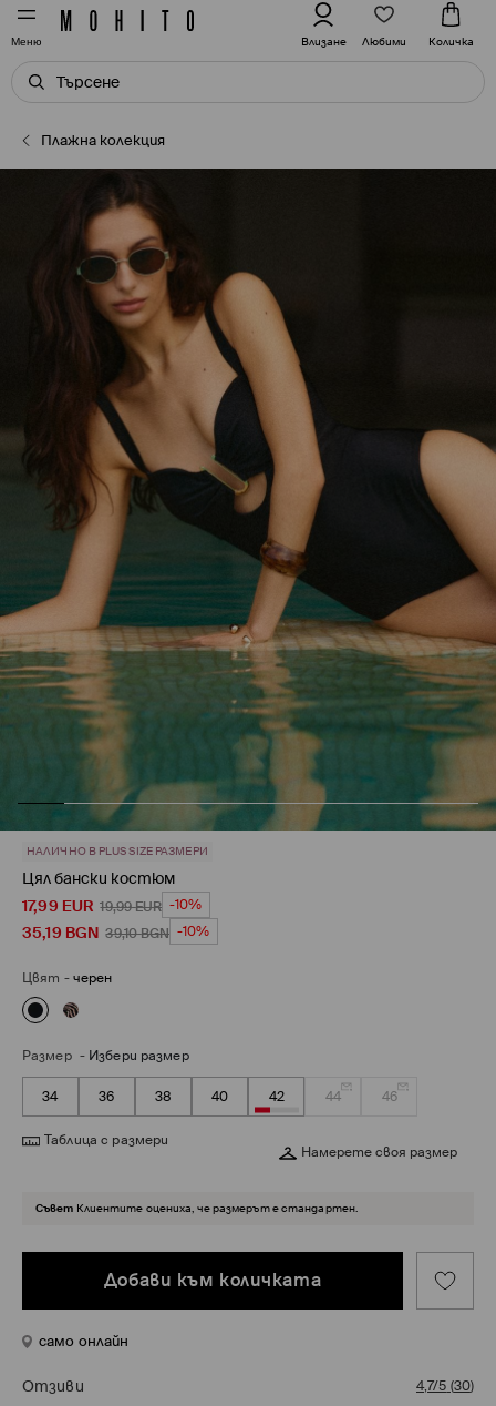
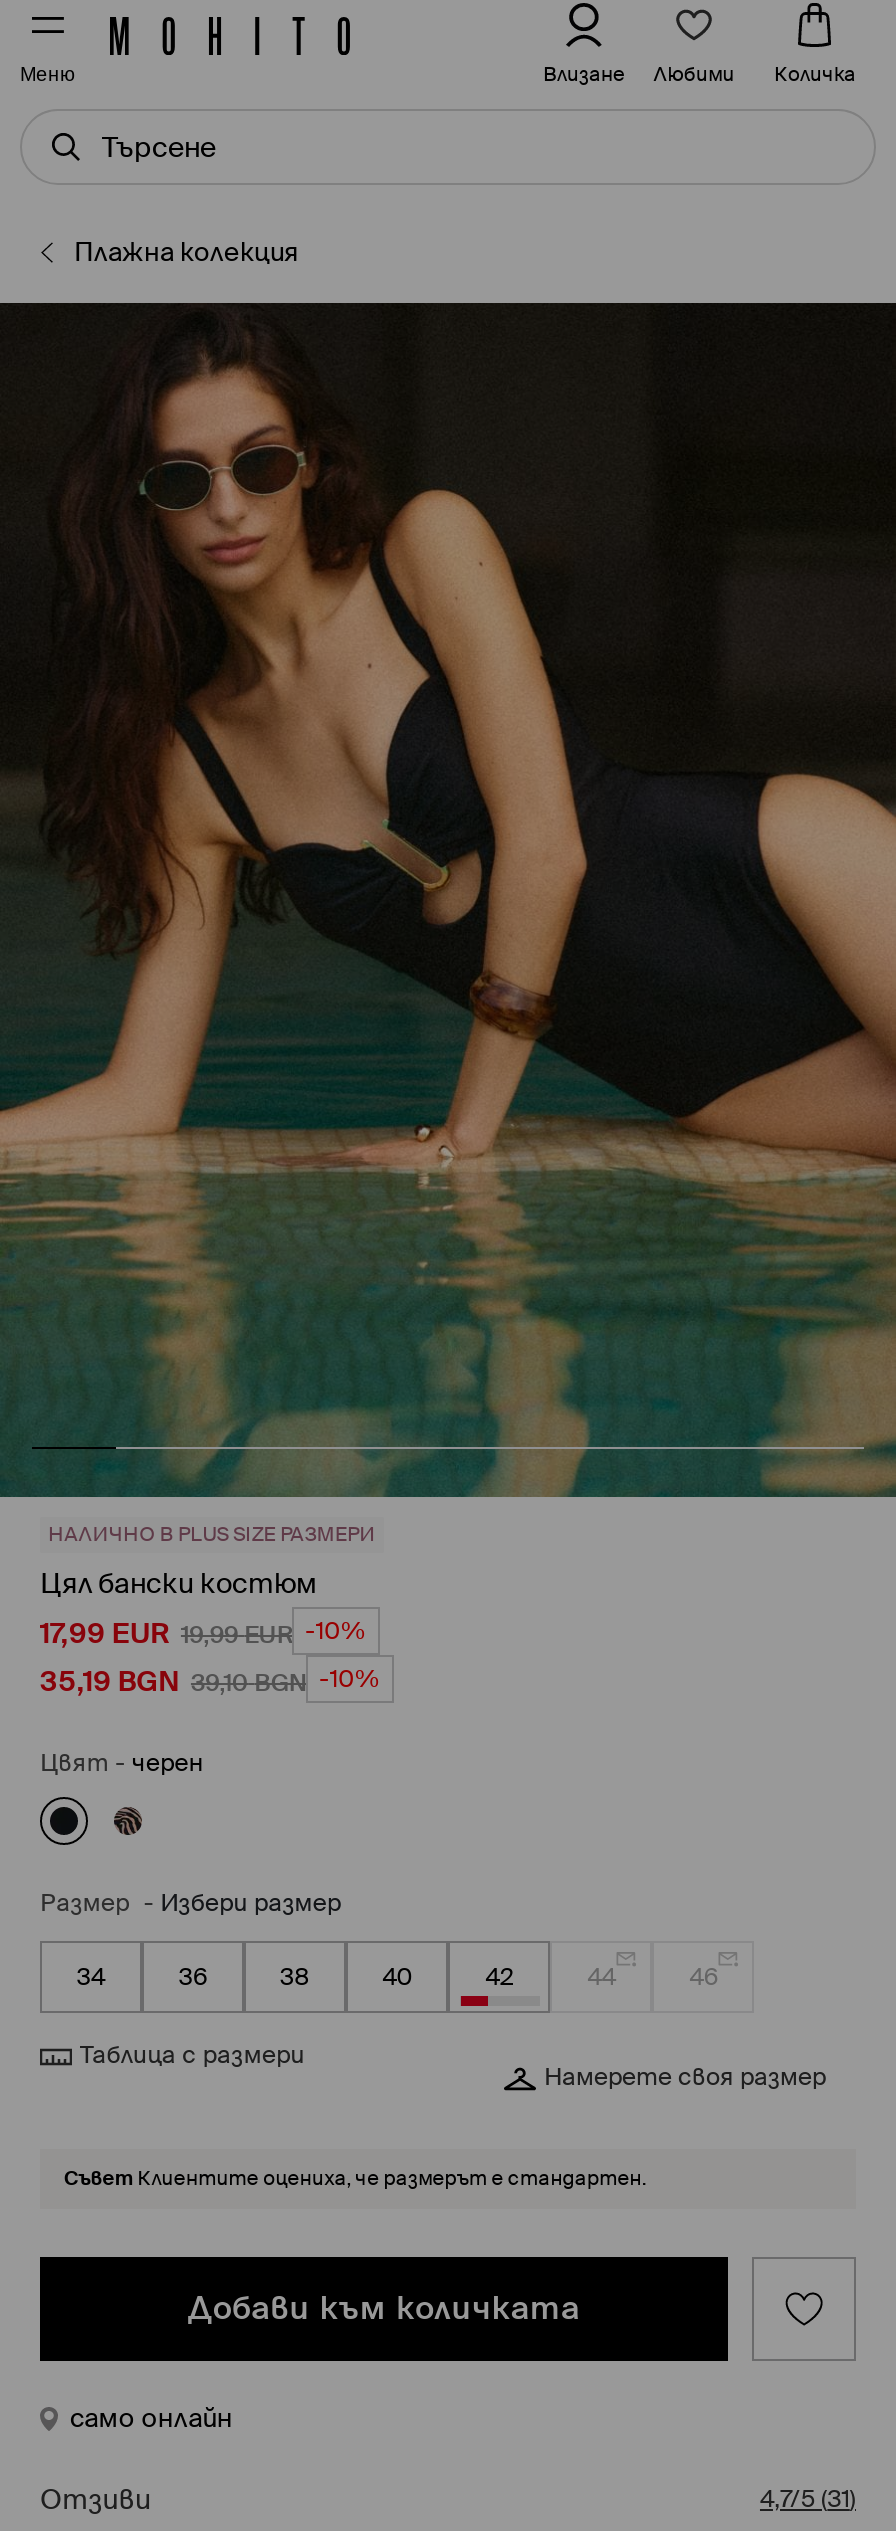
- 4,7/5 (30)
+ 4,7/5 (31)
